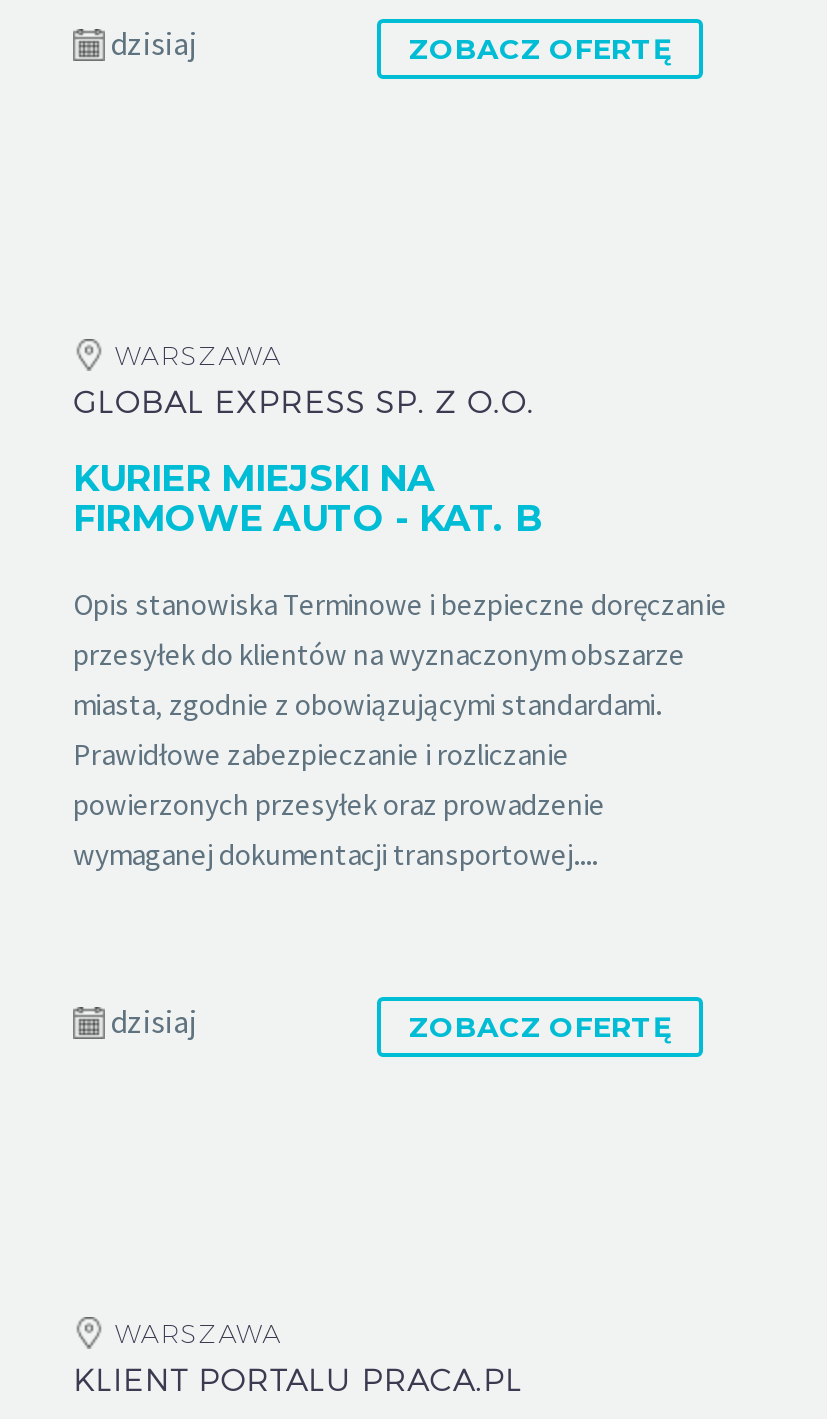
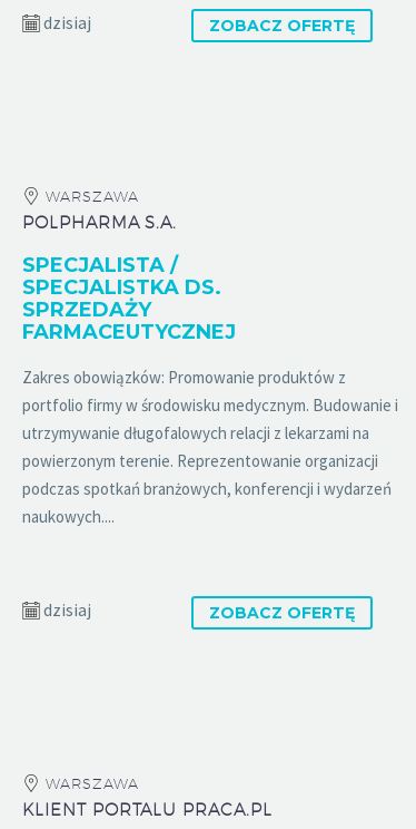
- GLOBAL EXPRESS SP. Z O.O.
+ POLPHARMA S.A.

- KURIER MIEJSKI NA
- FIRMOWE AUTO - KAT. B
+ SPECJALISTA /
+ SPECJALISTKA DS.
+ SPRZEDAŻY
+ FARMACEUTYCZNEJ

- Opis stanowiska Terminowe i bezpieczne doręczanie
- przesyłek do klientów na wyznaczonym obszarze
- miasta, zgodnie z obowiązującymi standardami.
- Prawidłowe zabezpieczanie i rozliczanie
- powierzonych przesyłek oraz prowadzenie
- wymaganej dokumentacji transportowej....
+ Zakres obowiązków: Promowanie produktów z
+ portfolio firmy w środowisku medycznym. Budowanie i
+ utrzymywanie długofalowych relacji z lekarzami na
+ powierzonym terenie. Reprezentowanie organizacji
+ podczas spotkań branżowych, konferencji i wydarzeń
+ naukowych....
